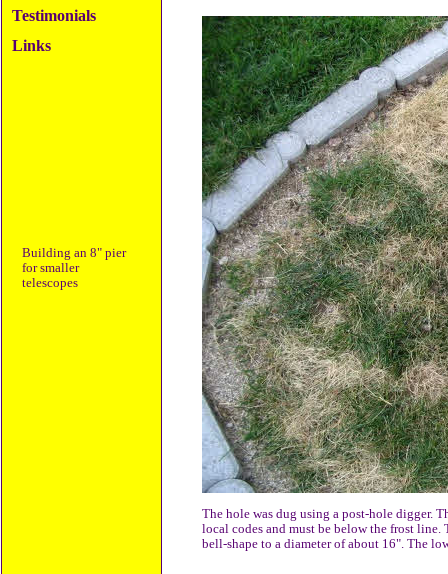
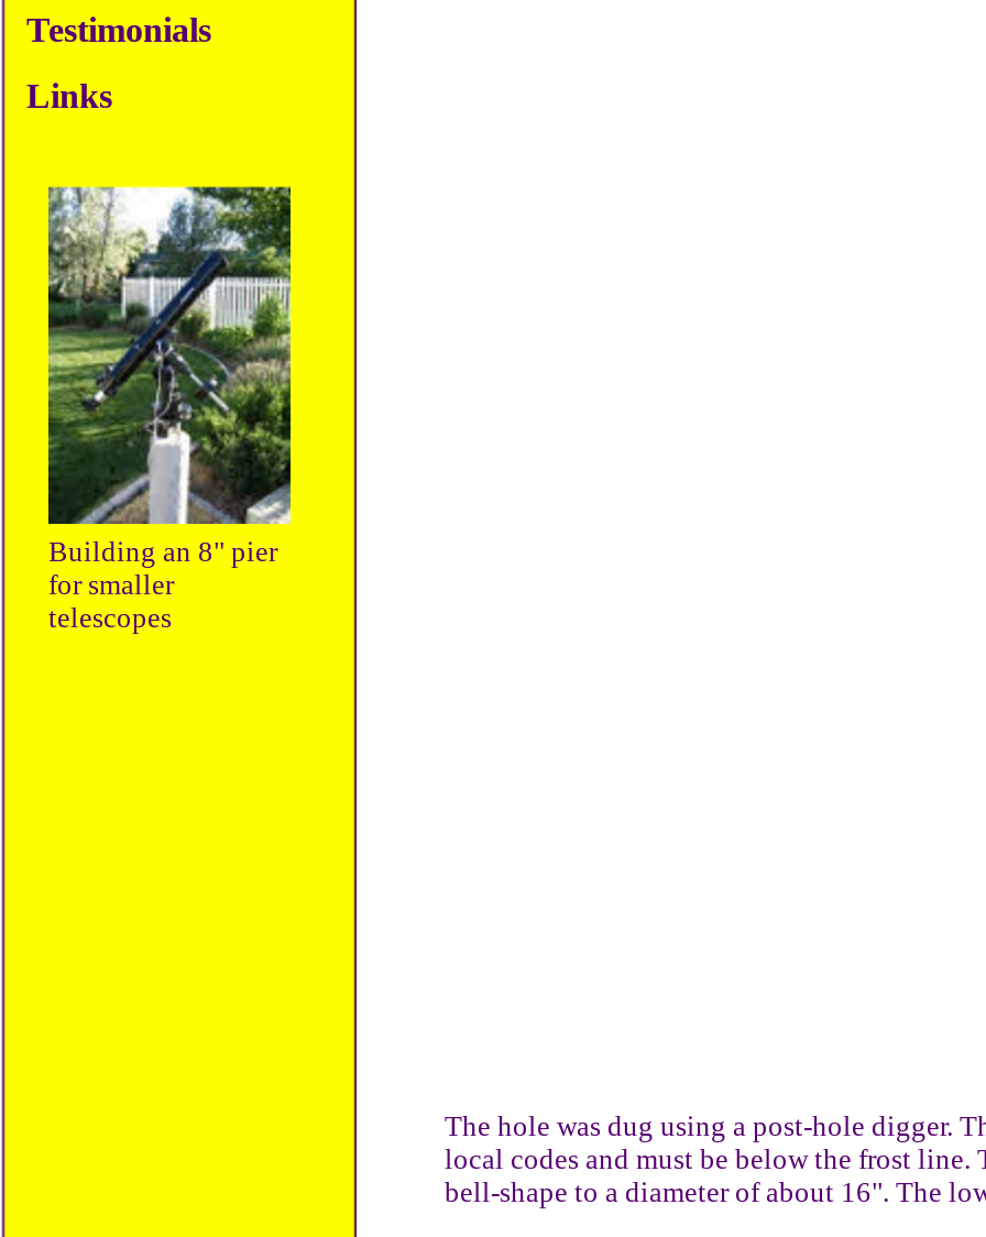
- [image]

+ [image]
